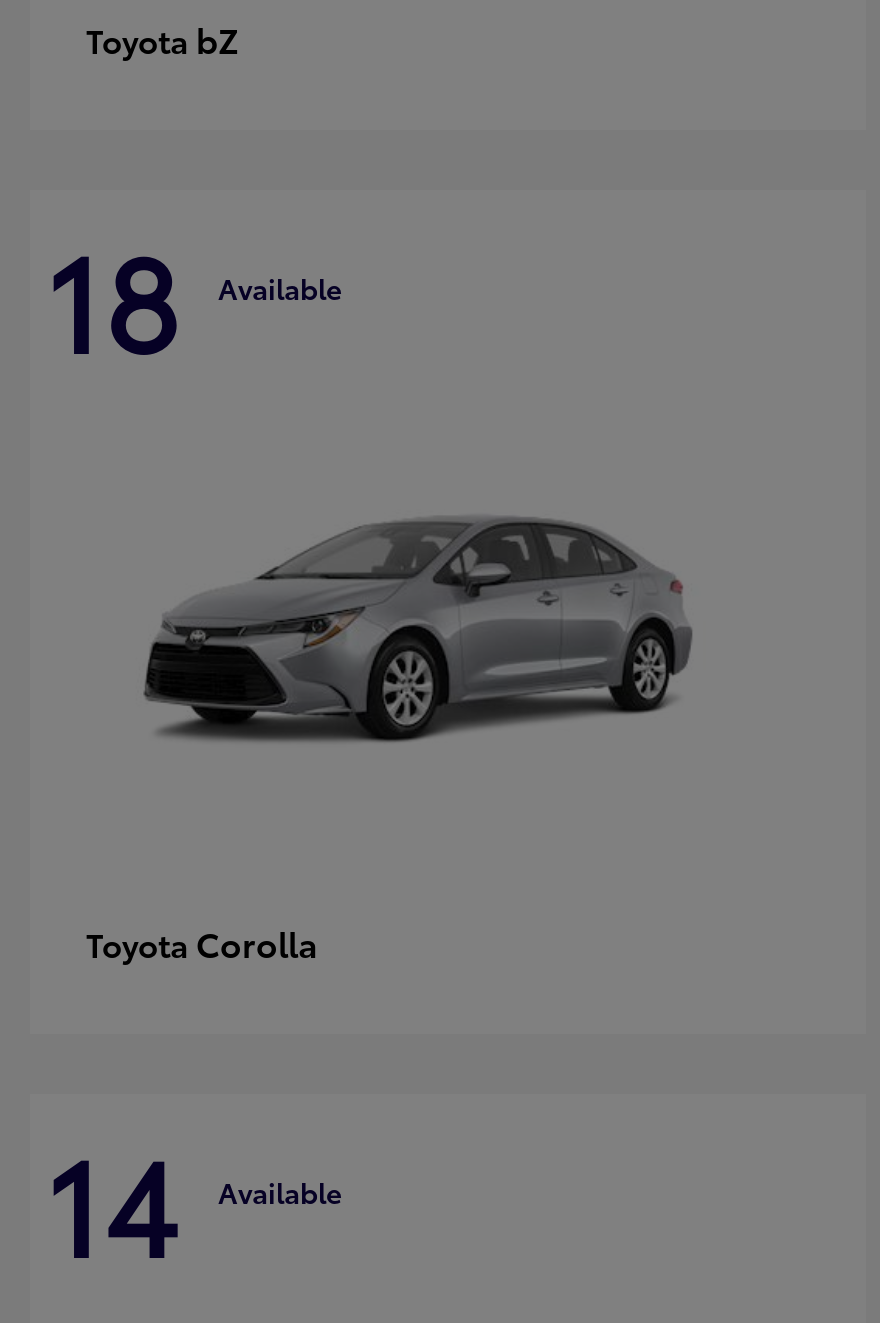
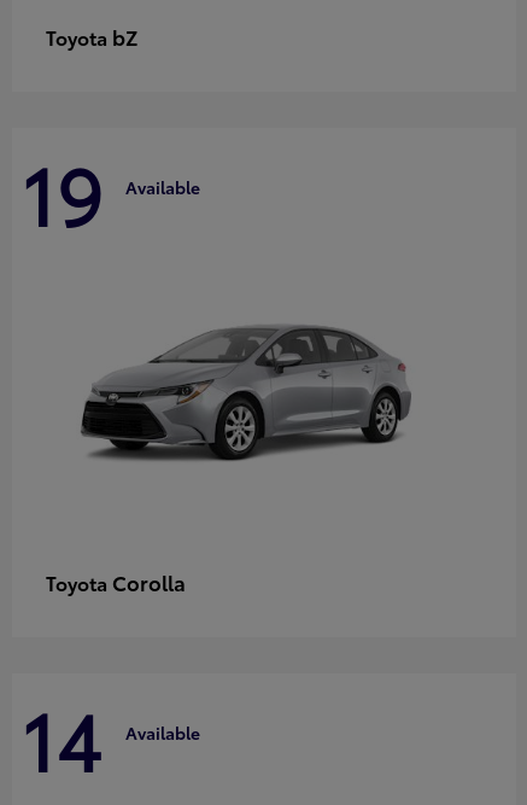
- 18 Available
+ 19 Available
